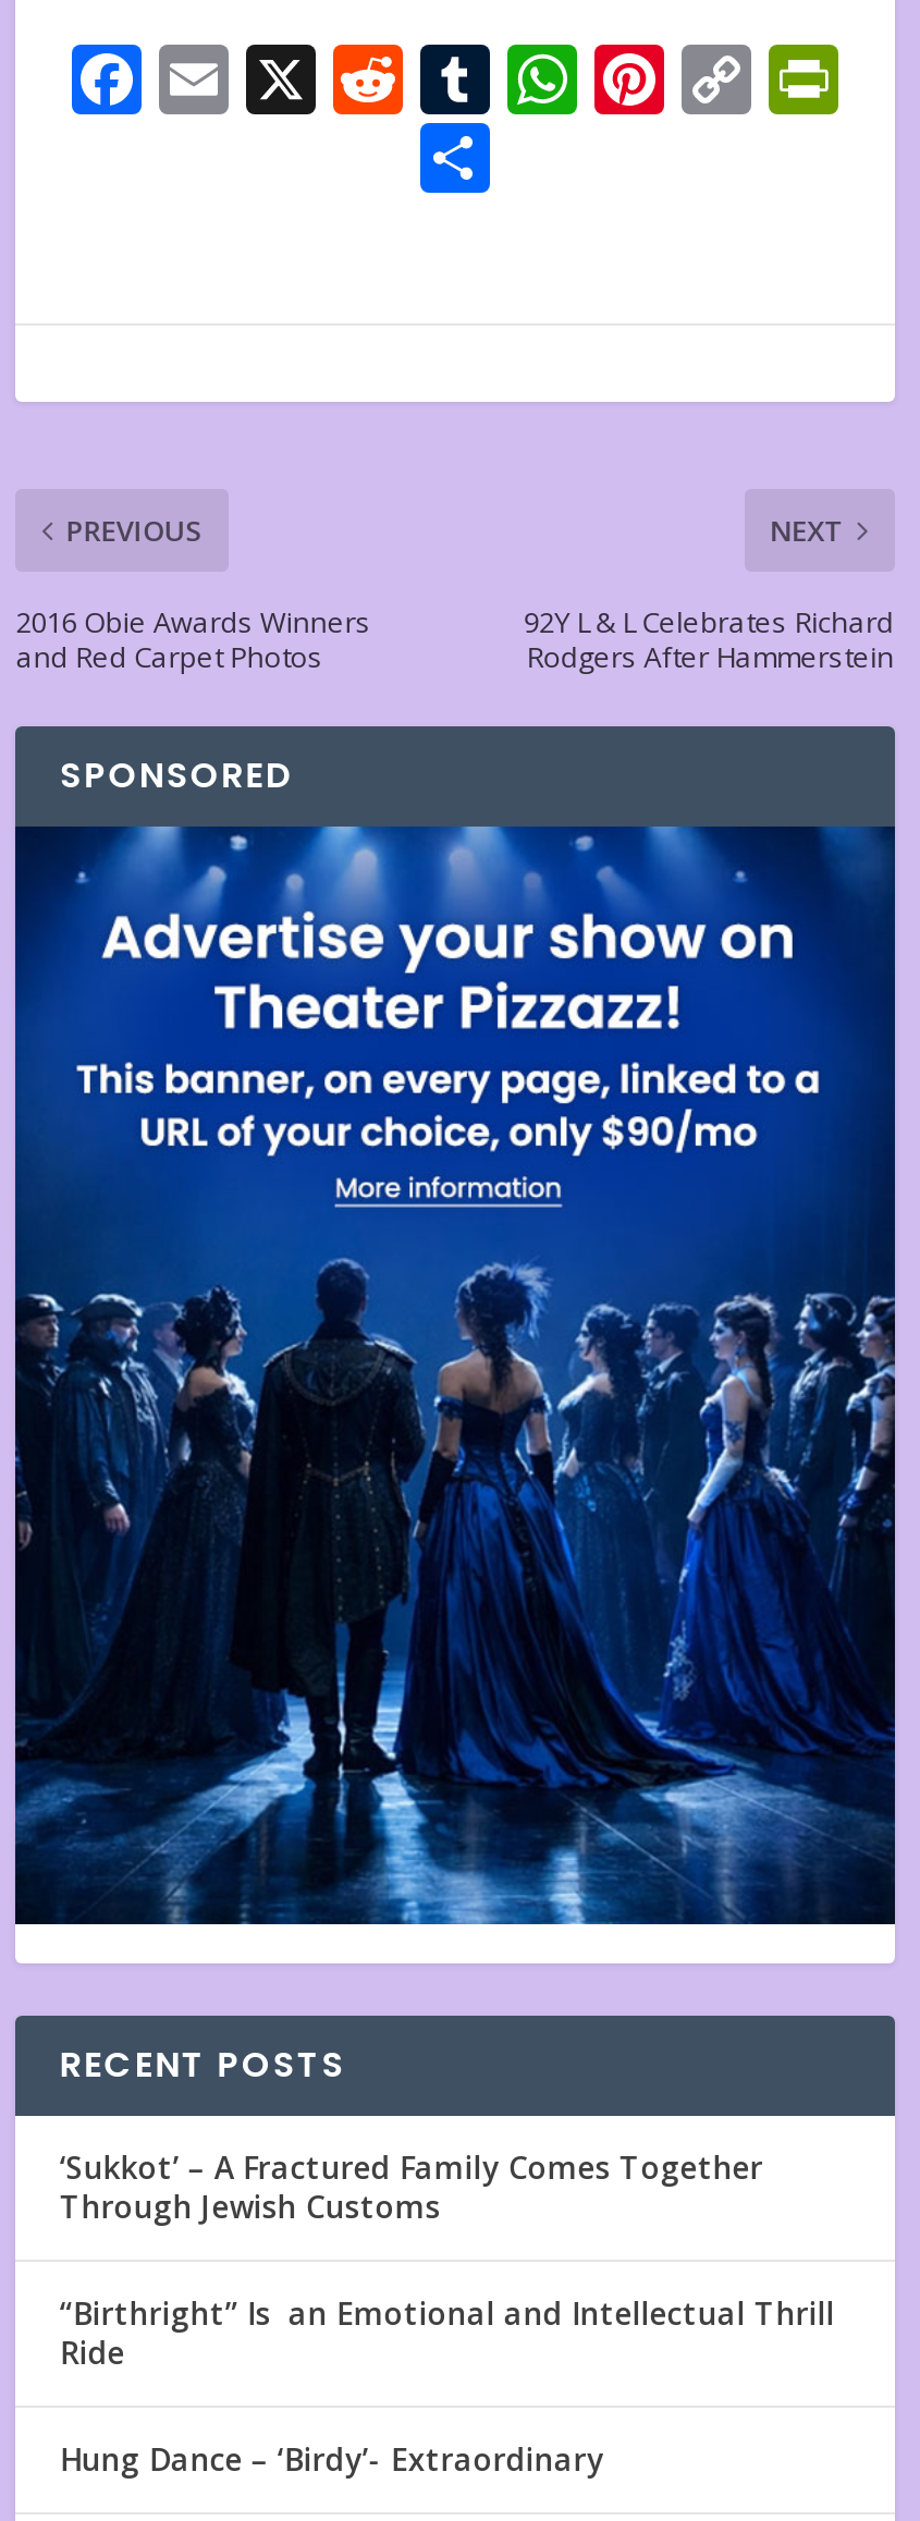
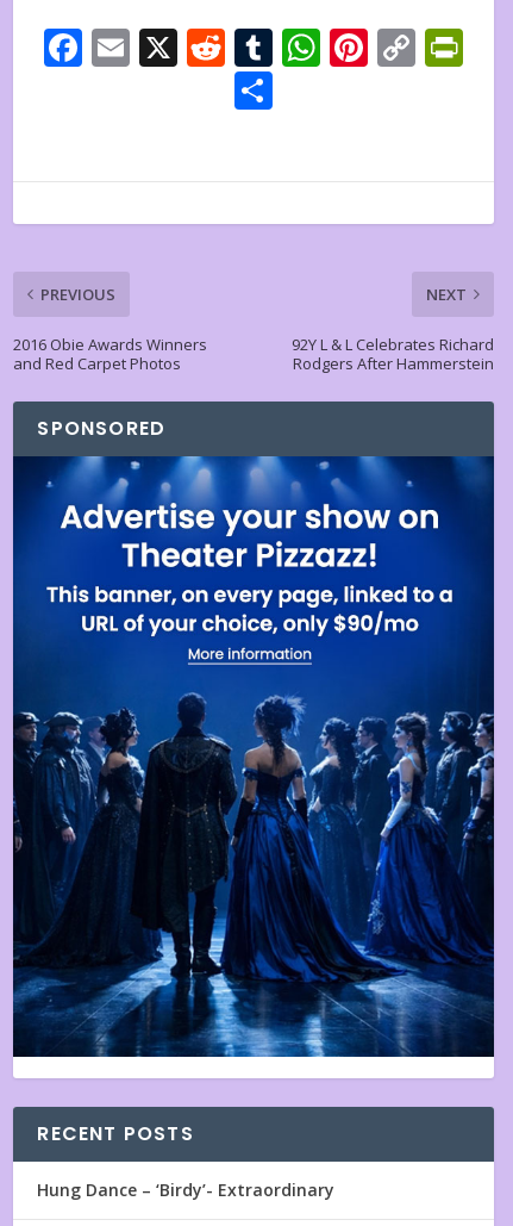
- ‘Sukkot’ – A Fractured Family Comes Together
- Through Jewish Customs
- “Birthright” Is an Emotional and Intellectual Thrill
- Ride
